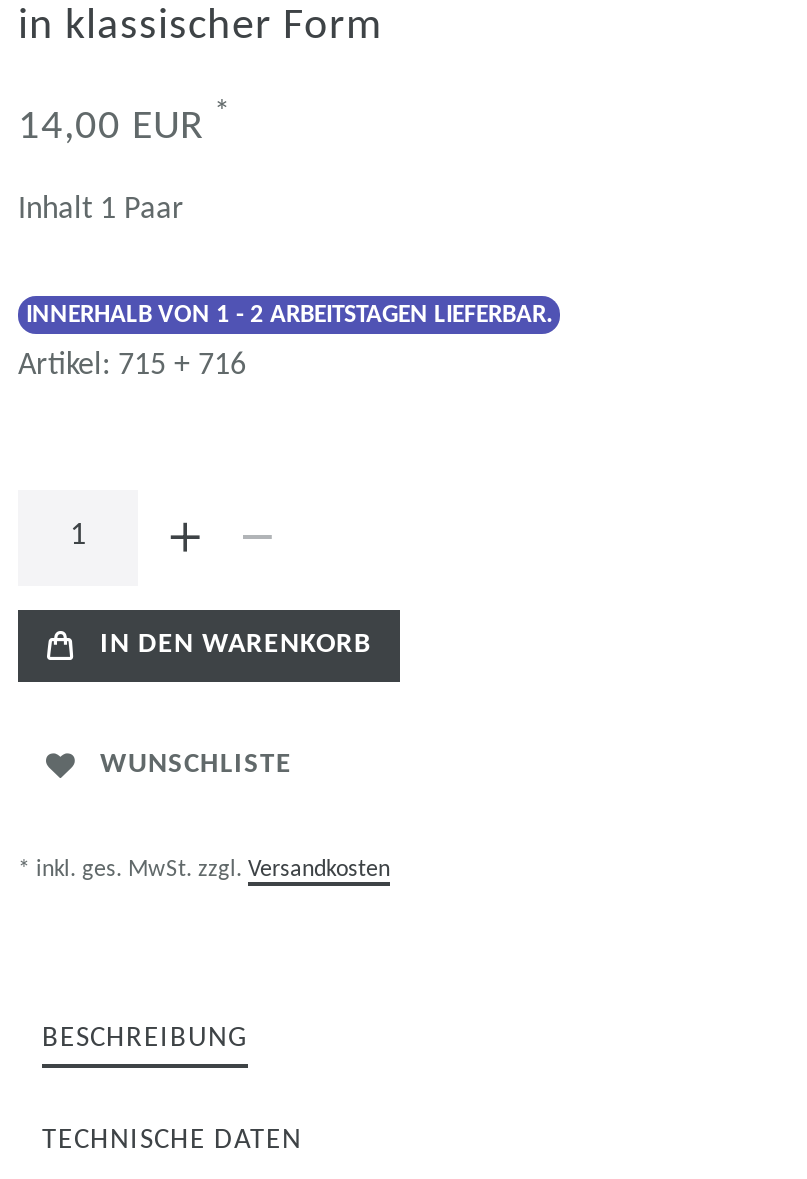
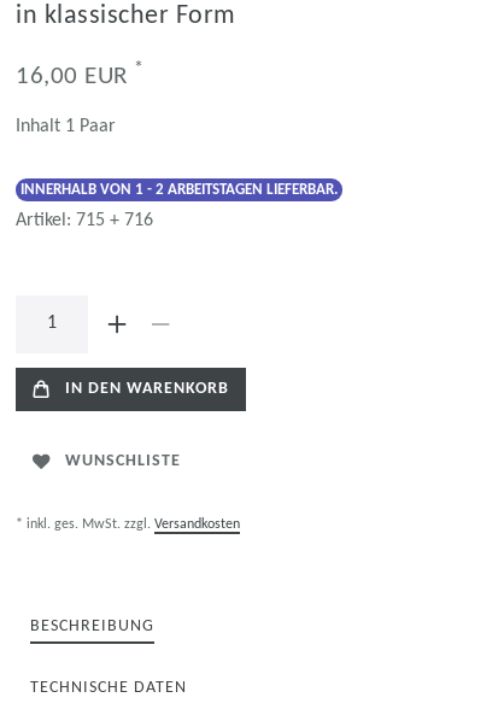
- 14,00 EUR *
+ 16,00 EUR *
